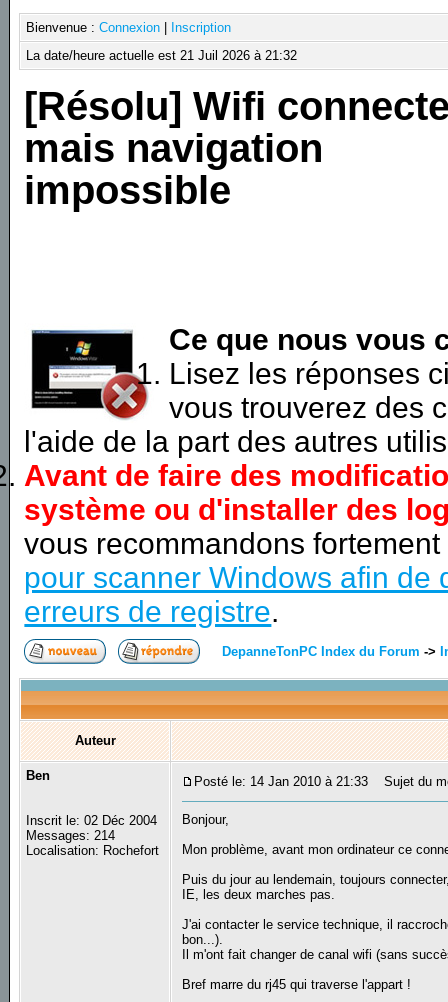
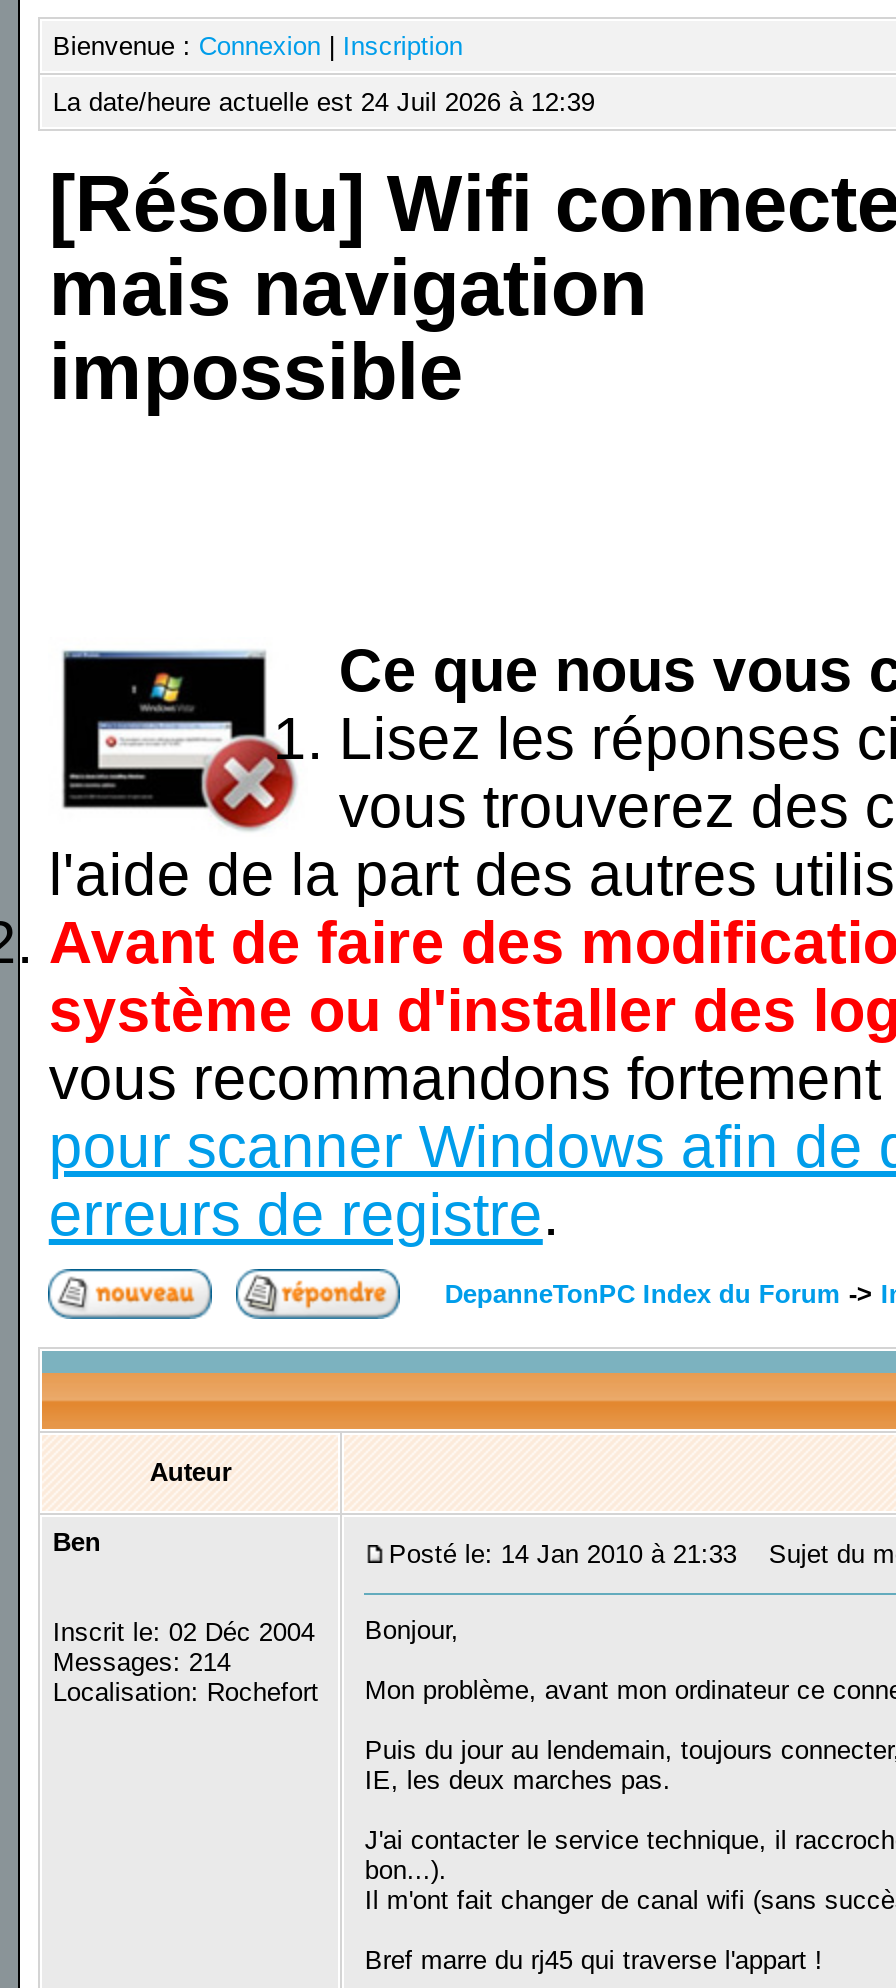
- La date/heure actuelle est 21 Juil 2026 à 21:32
+ La date/heure actuelle est 24 Juil 2026 à 12:39
